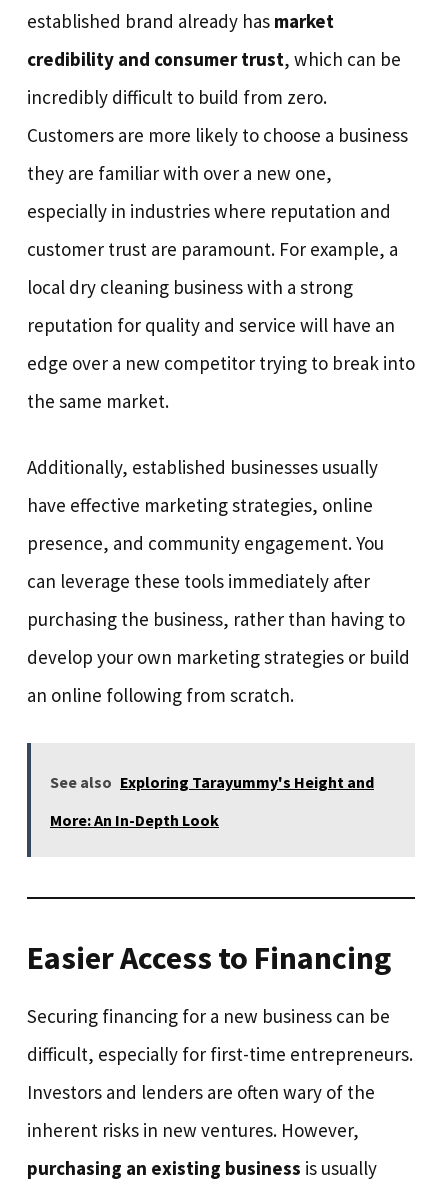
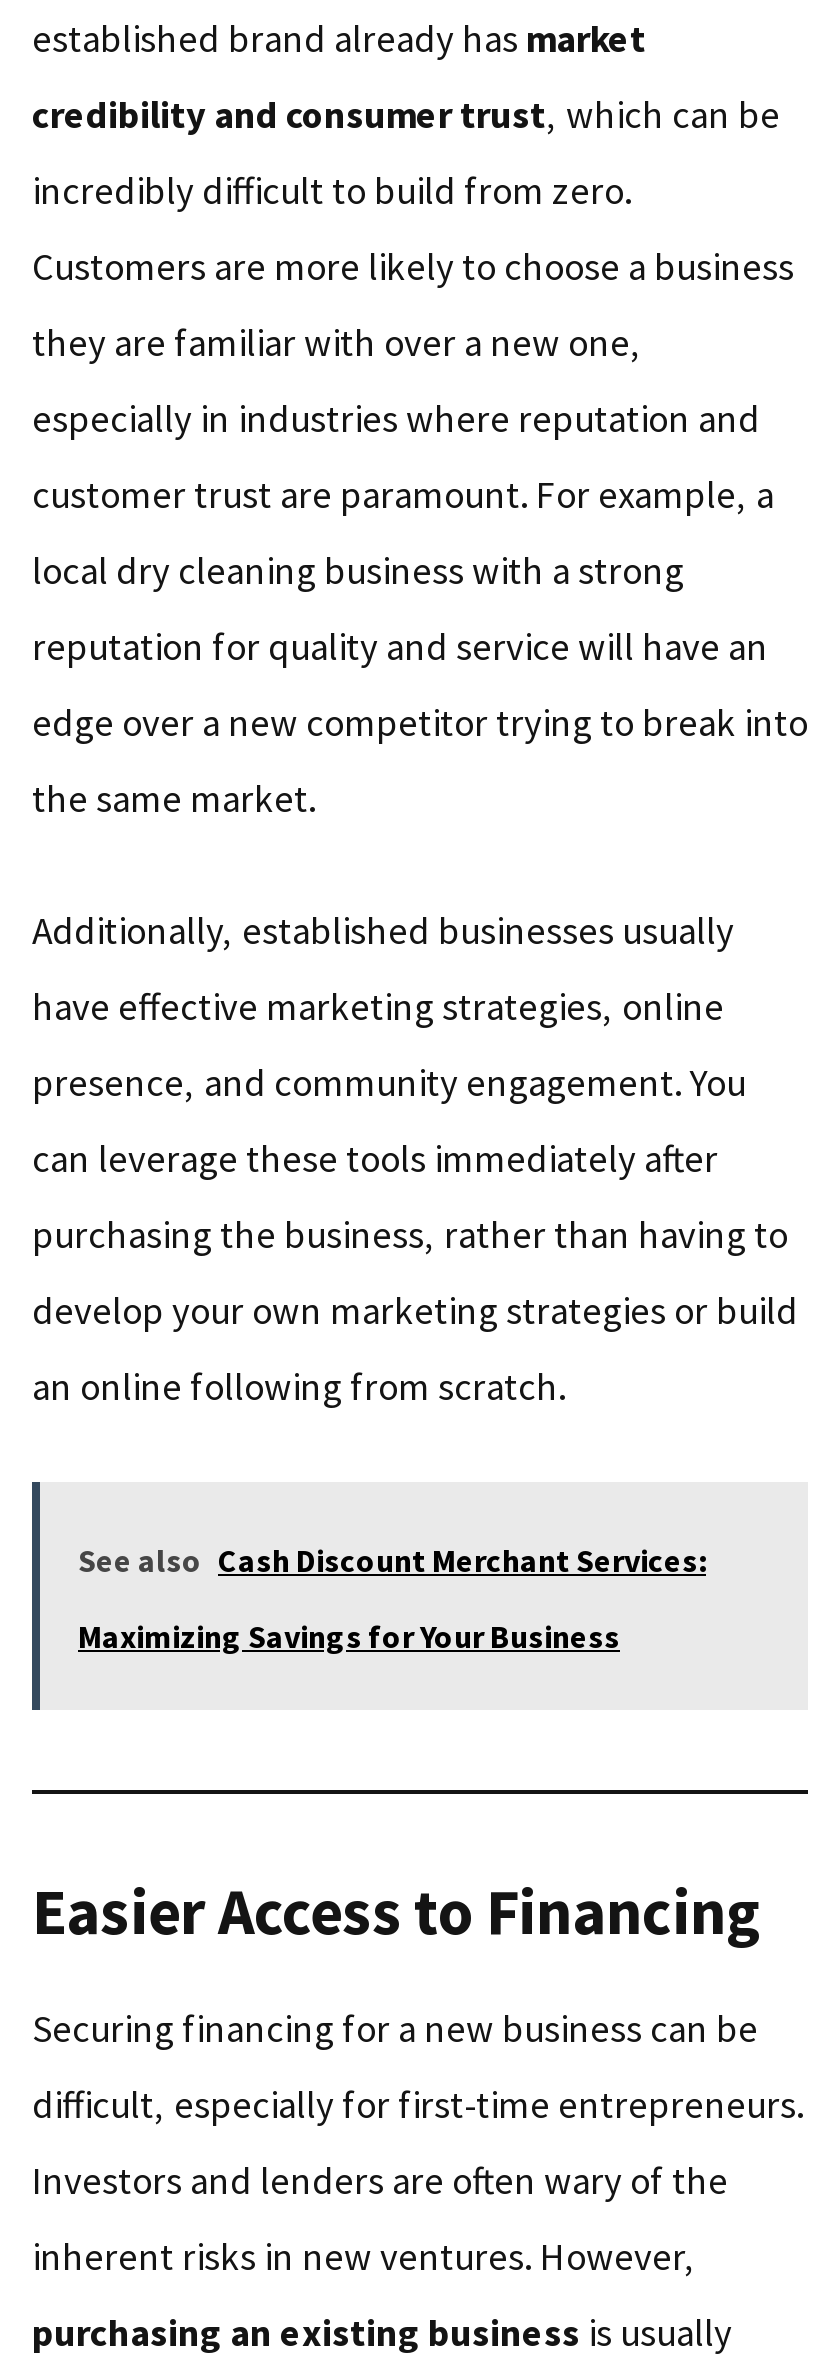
- See also Exploring Tarayummy's Height and
+ See also Cash Discount Merchant Services:

- More: An In-Depth Look
+ Maximizing Savings for Your Business
